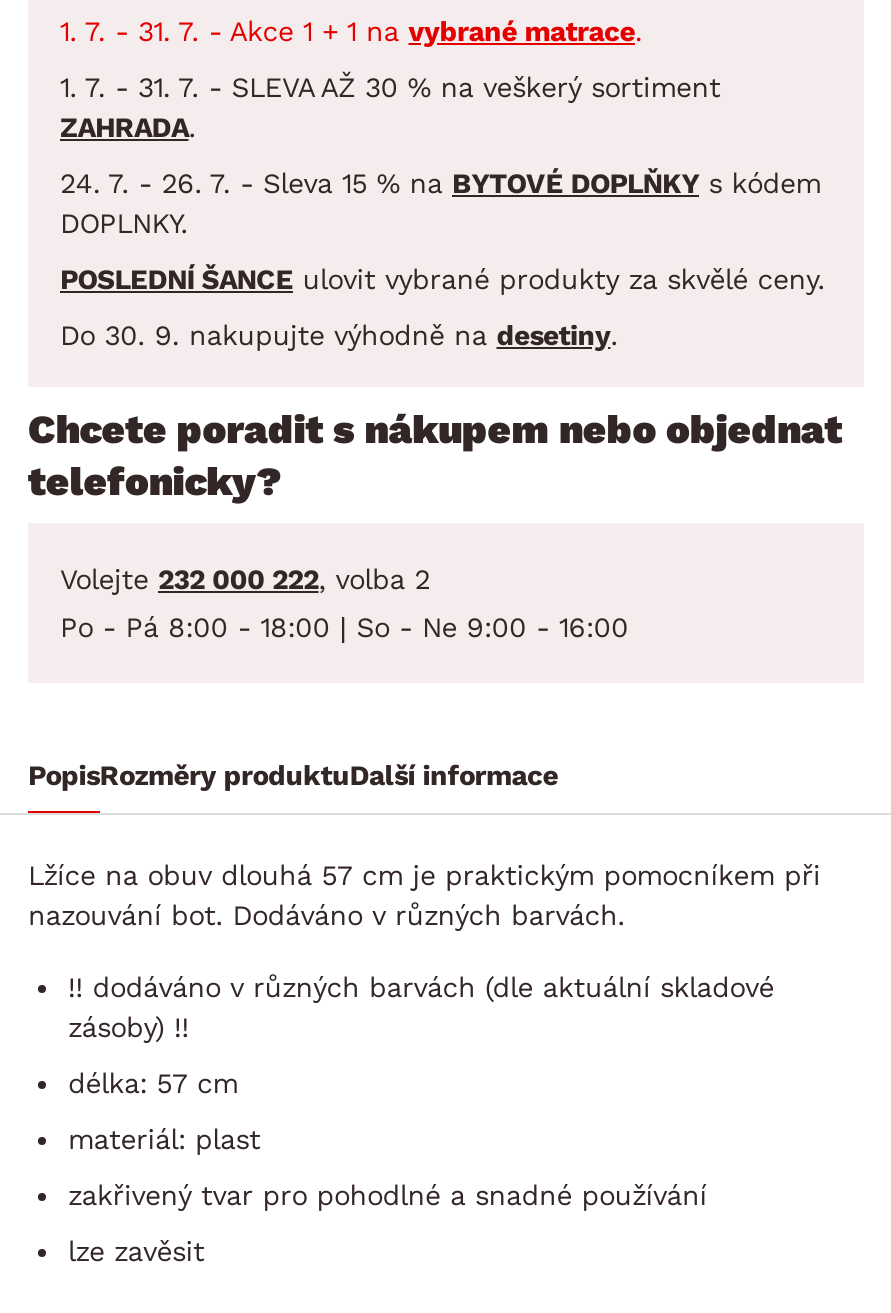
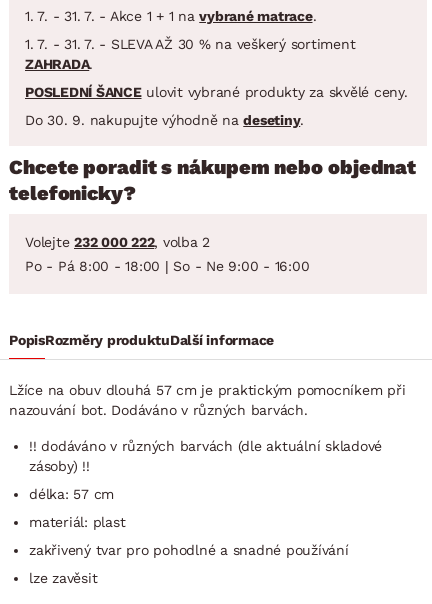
- 24. 7. - 26. 7. - Sleva 15 % na BYTOVÉ DOPLŇKY s kódem
- DOPLNKY.
